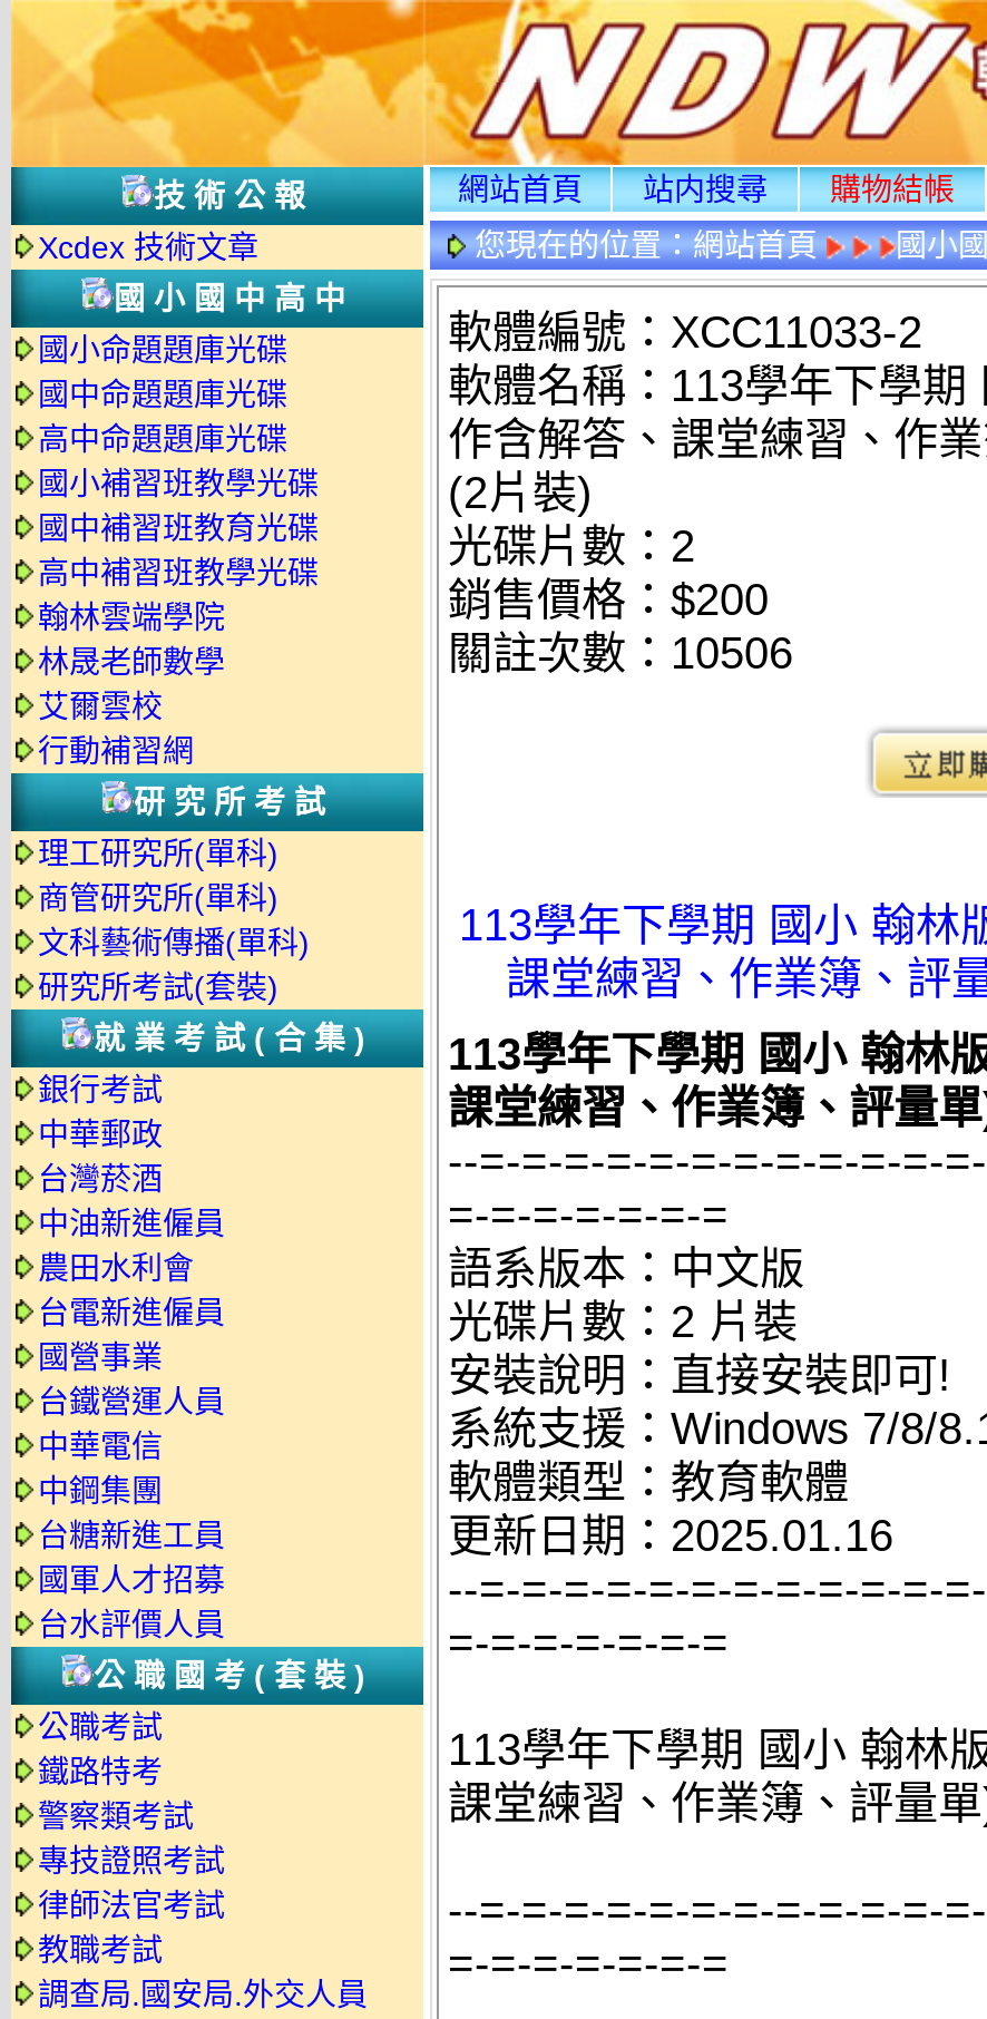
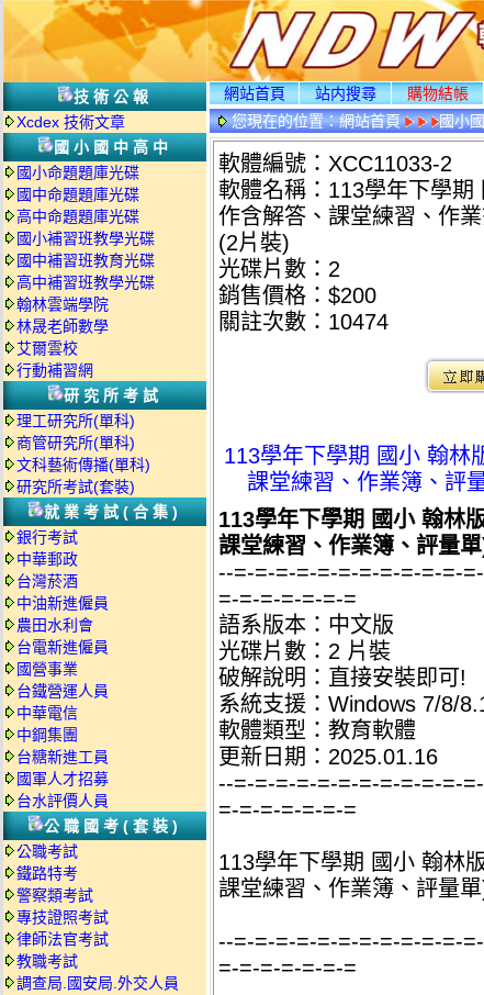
- 關註次數：10506
+ 關註次數：10474

- 安裝說明：直接安裝即可!
+ 破解說明：直接安裝即可!
